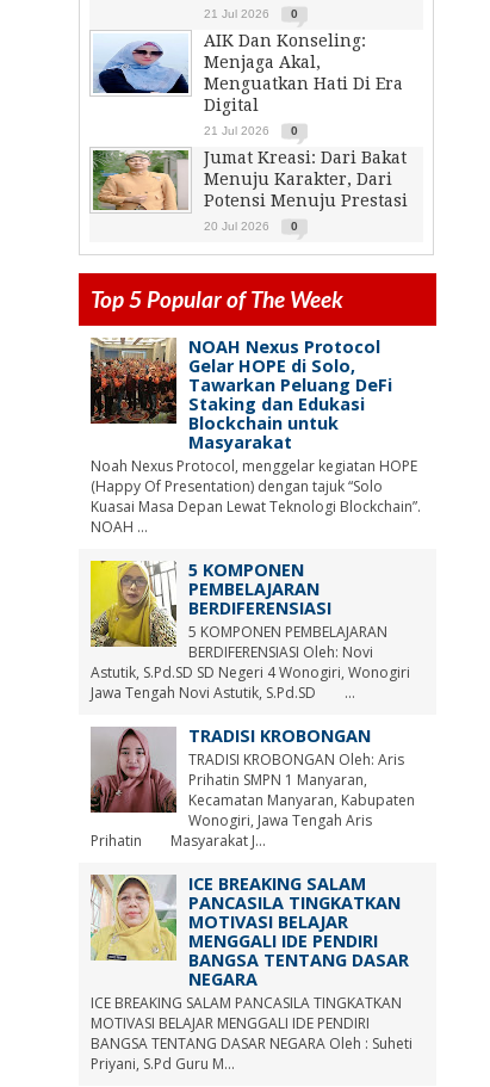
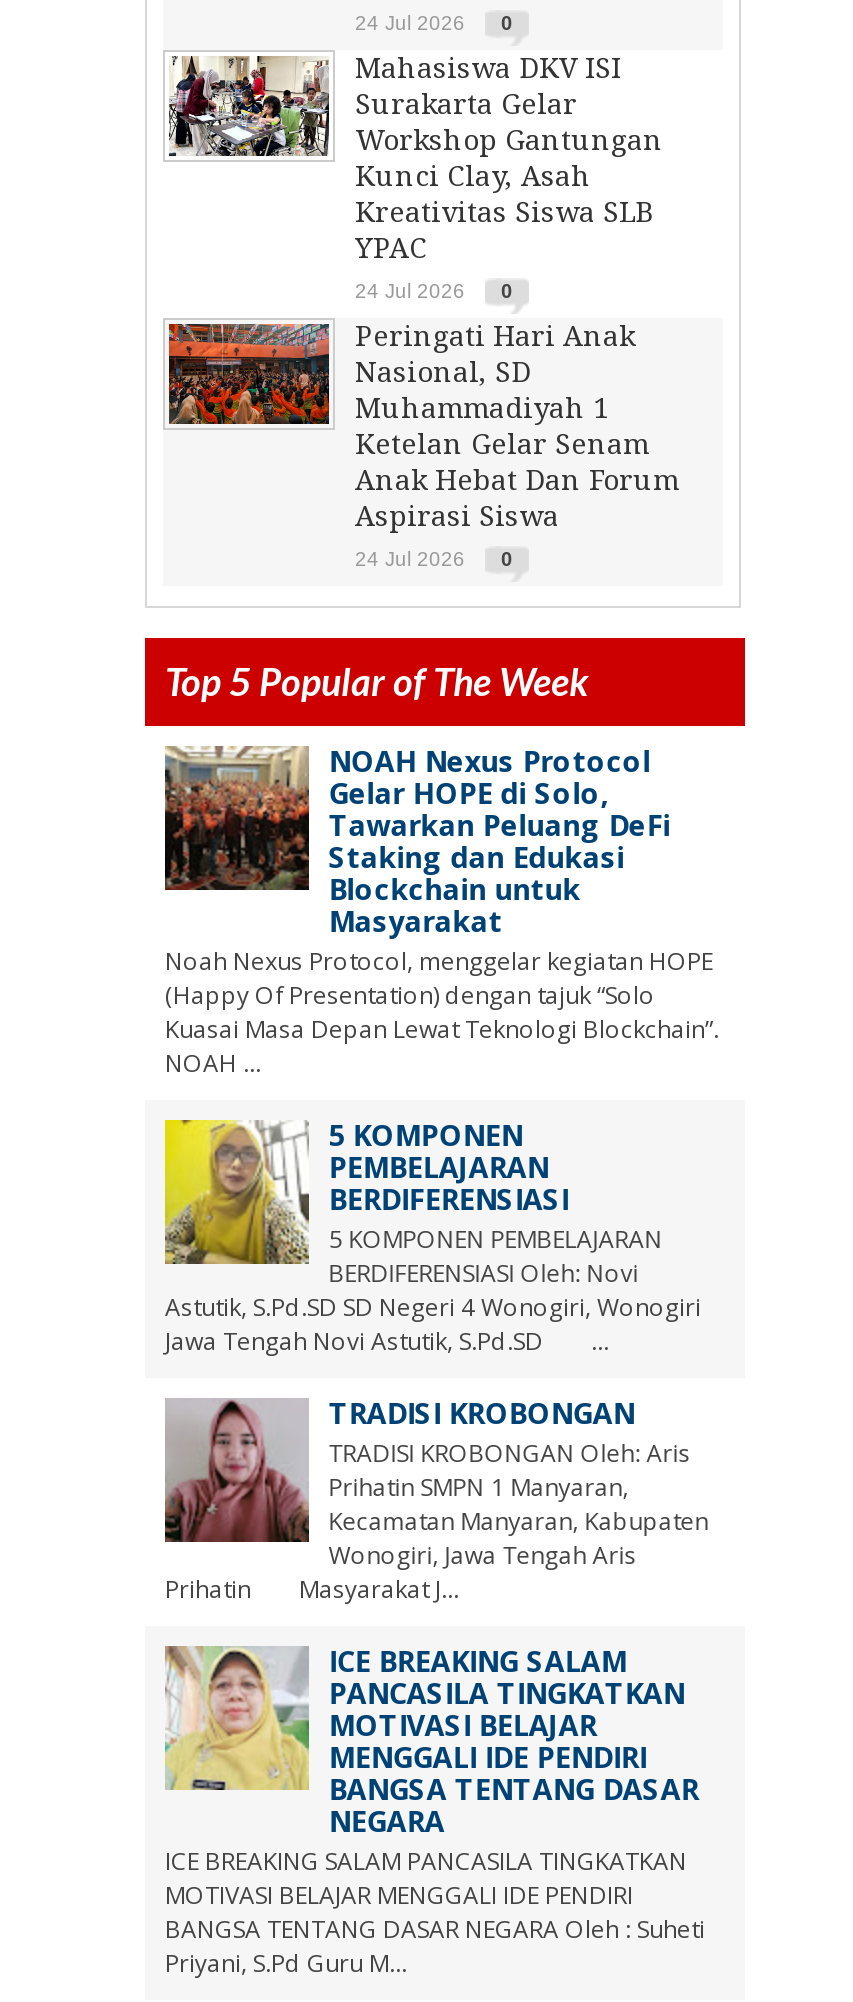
- 21 Jul 2026 0
+ 24 Jul 2026 0

- [image]
- AIK Dan Konseling:
- Menjaga Akal,
- Menguatkan Hati Di Era
- Digital
+ [image]
+ Mahasiswa DKV ISI
+ Surakarta Gelar
+ Workshop Gantungan
+ Kunci Clay, Asah
+ Kreativitas Siswa SLB
+ YPAC

- 21 Jul 2026 0
+ 24 Jul 2026 0

- [image]
- Jumat Kreasi: Dari Bakat
- Menuju Karakter, Dari
- Potensi Menuju Prestasi
+ [image]
+ Peringati Hari Anak
+ Nasional, SD
+ Muhammadiyah 1
+ Ketelan Gelar Senam
+ Anak Hebat Dan Forum
+ Aspirasi Siswa

- 20 Jul 2026 0
+ 24 Jul 2026 0
